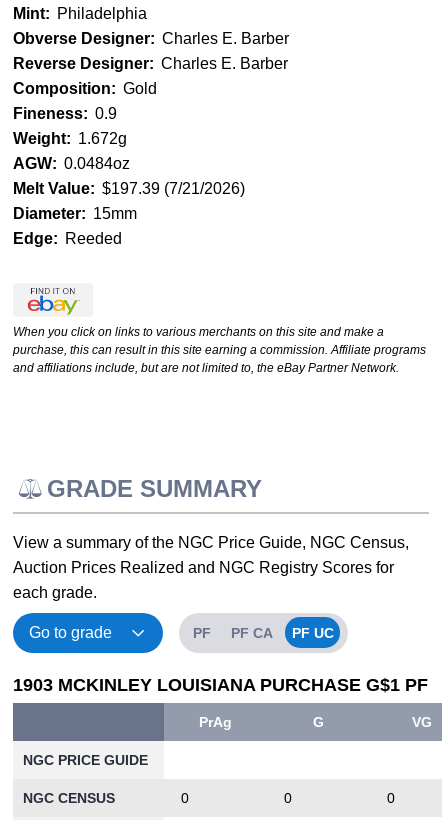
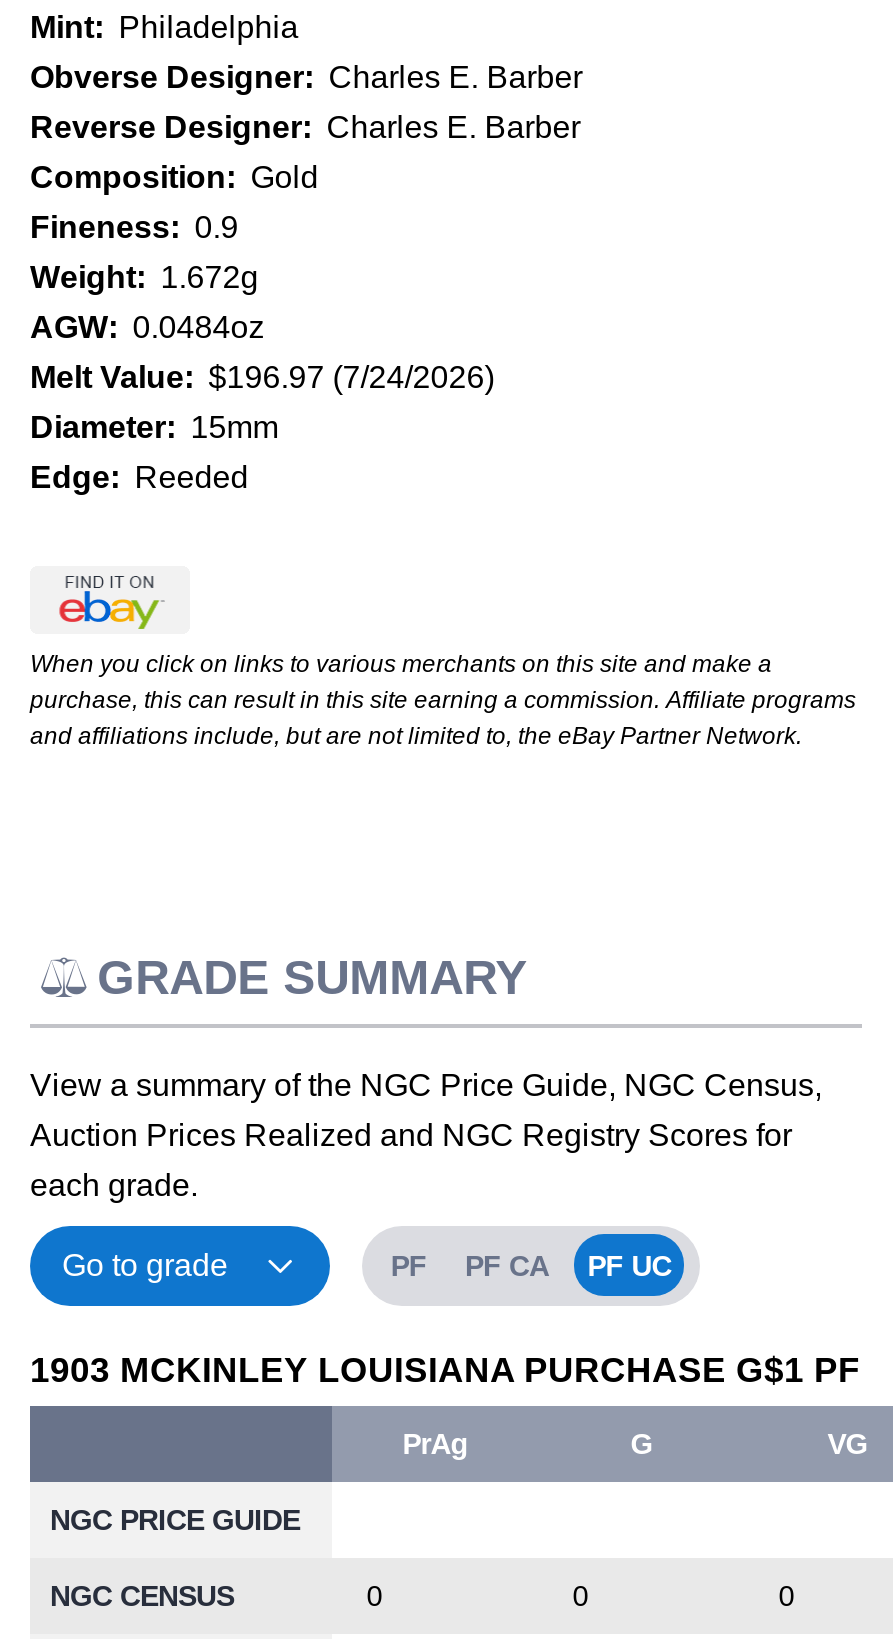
- Melt Value: $197.39 (7/21/2026)
+ Melt Value: $196.97 (7/24/2026)
